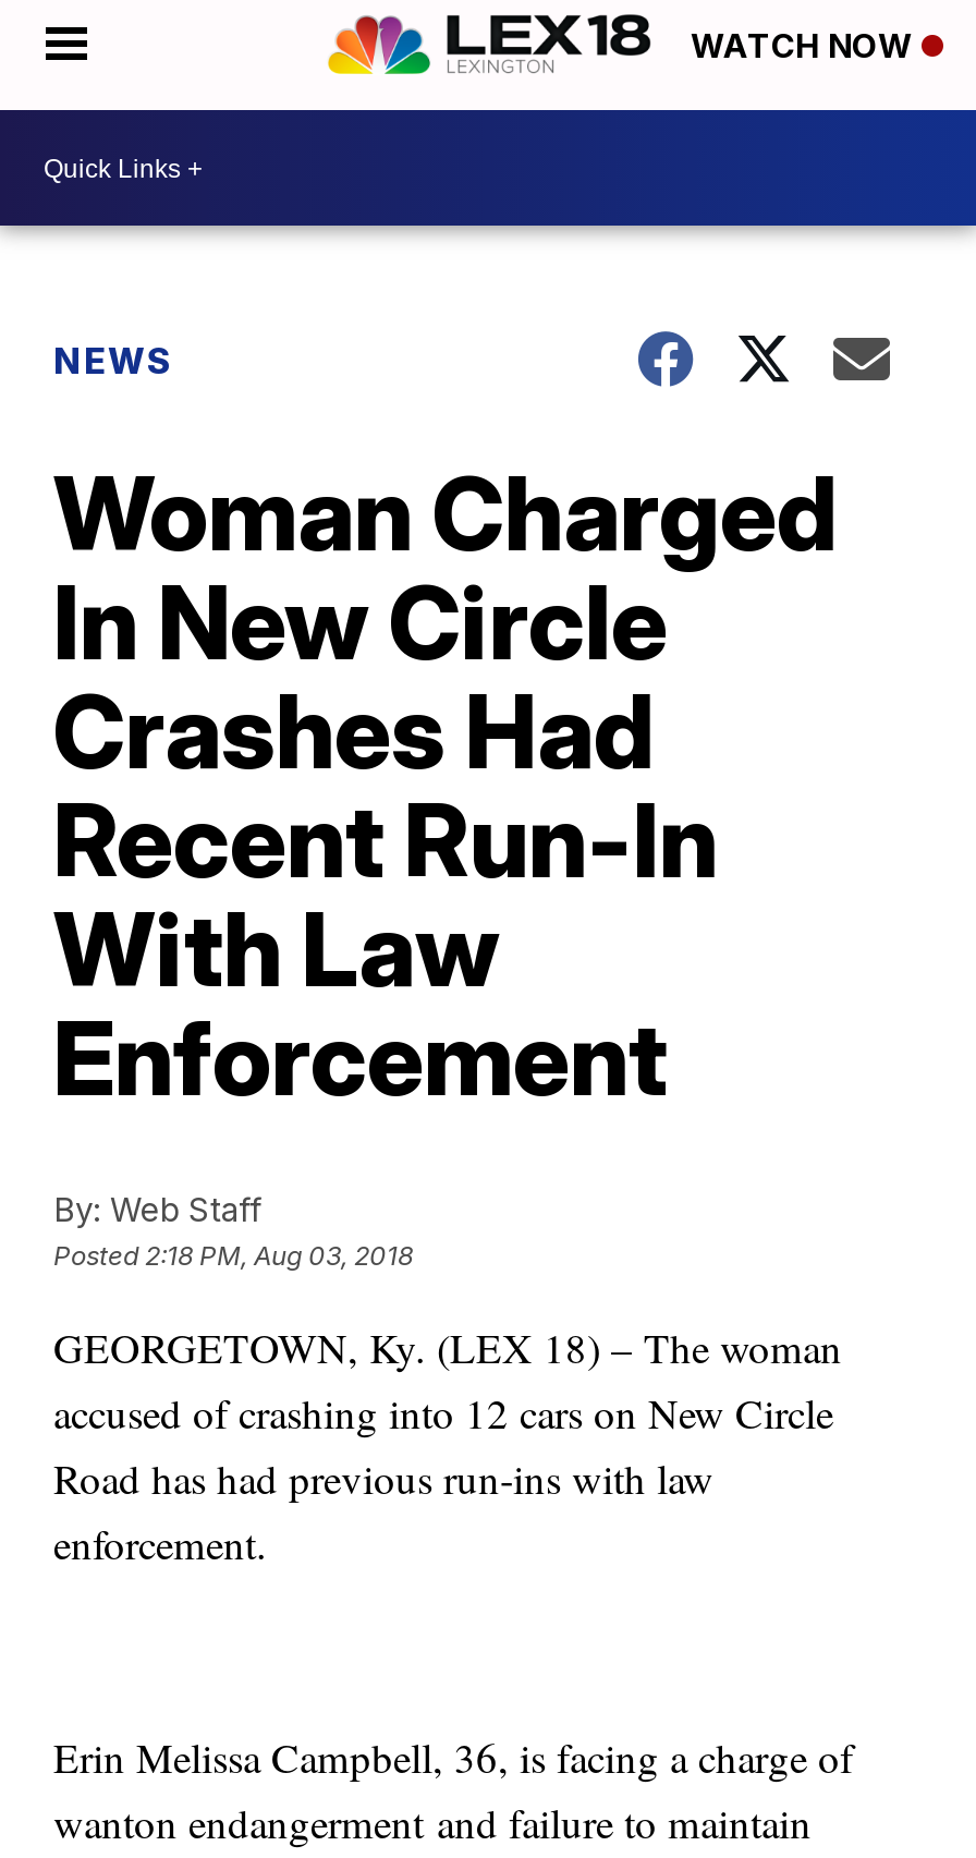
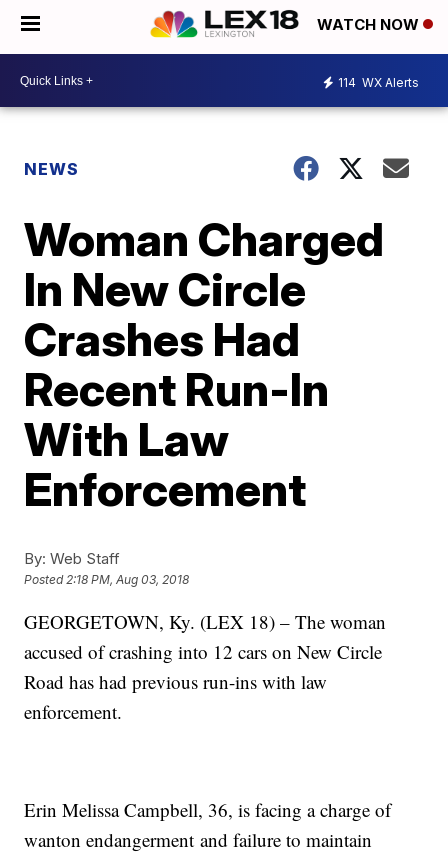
+ 114 WX Alerts
